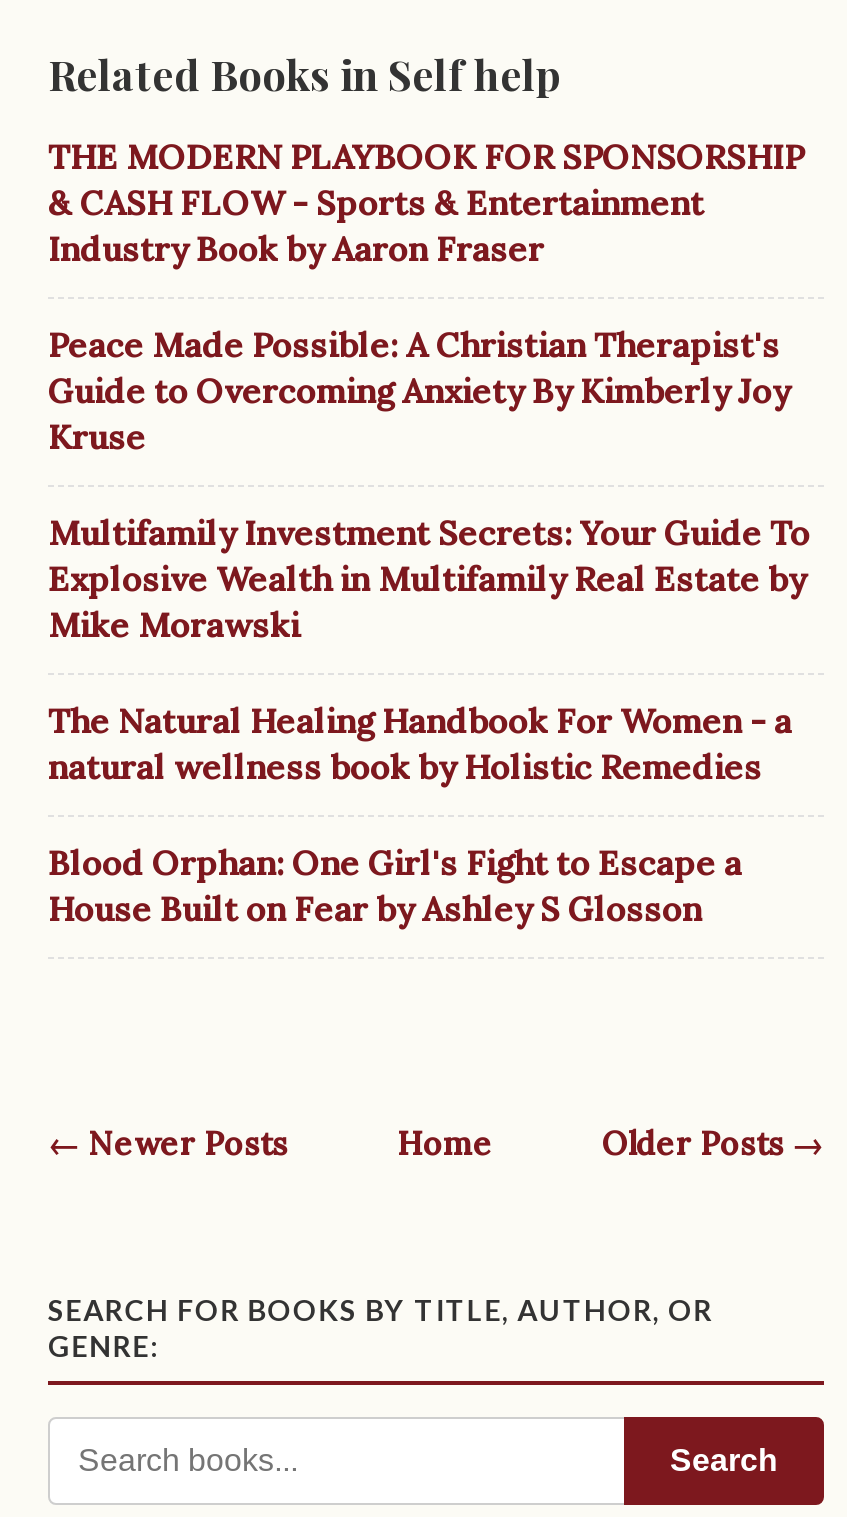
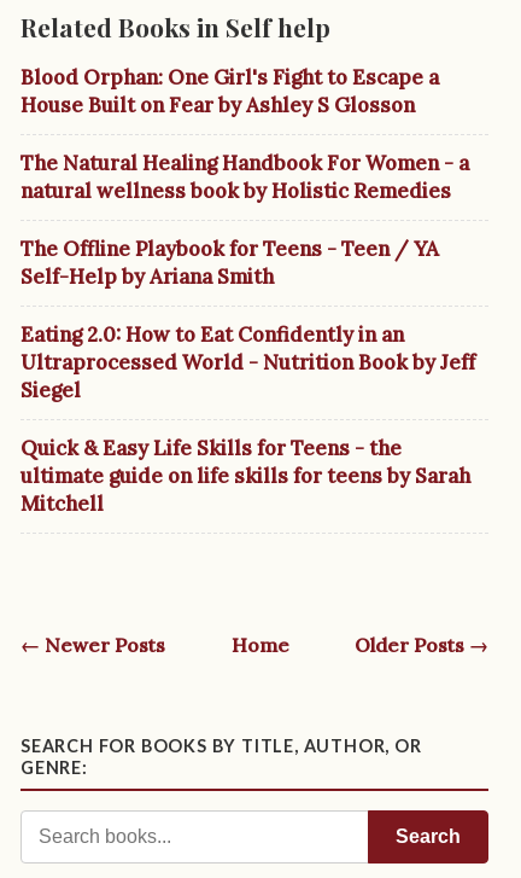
- THE MODERN PLAYBOOK FOR SPONSORSHIP
- & CASH FLOW - Sports & Entertainment
- Industry Book by Aaron Fraser
- Peace Made Possible: A Christian Therapist's
- Guide to Overcoming Anxiety By Kimberly Joy
- Kruse
- Multifamily Investment Secrets: Your Guide To
- Explosive Wealth in Multifamily Real Estate by
- Mike Morawski

moved down: The Natural Healing Handbook For Women - a | natural wellness book by Holistic Remedies

moved up: Blood Orphan: One Girl's Fight to Escape a | House Built on Fear by Ashley S Glosson

+ The Offline Playbook for Teens - Teen / YA
+ Self-Help by Ariana Smith
+ Eating 2.0: How to Eat Confidently in an
+ Ultraprocessed World - Nutrition Book by Jeff
+ Siegel
+ Quick & Easy Life Skills for Teens - the
+ ultimate guide on life skills for teens by Sarah
+ Mitchell
